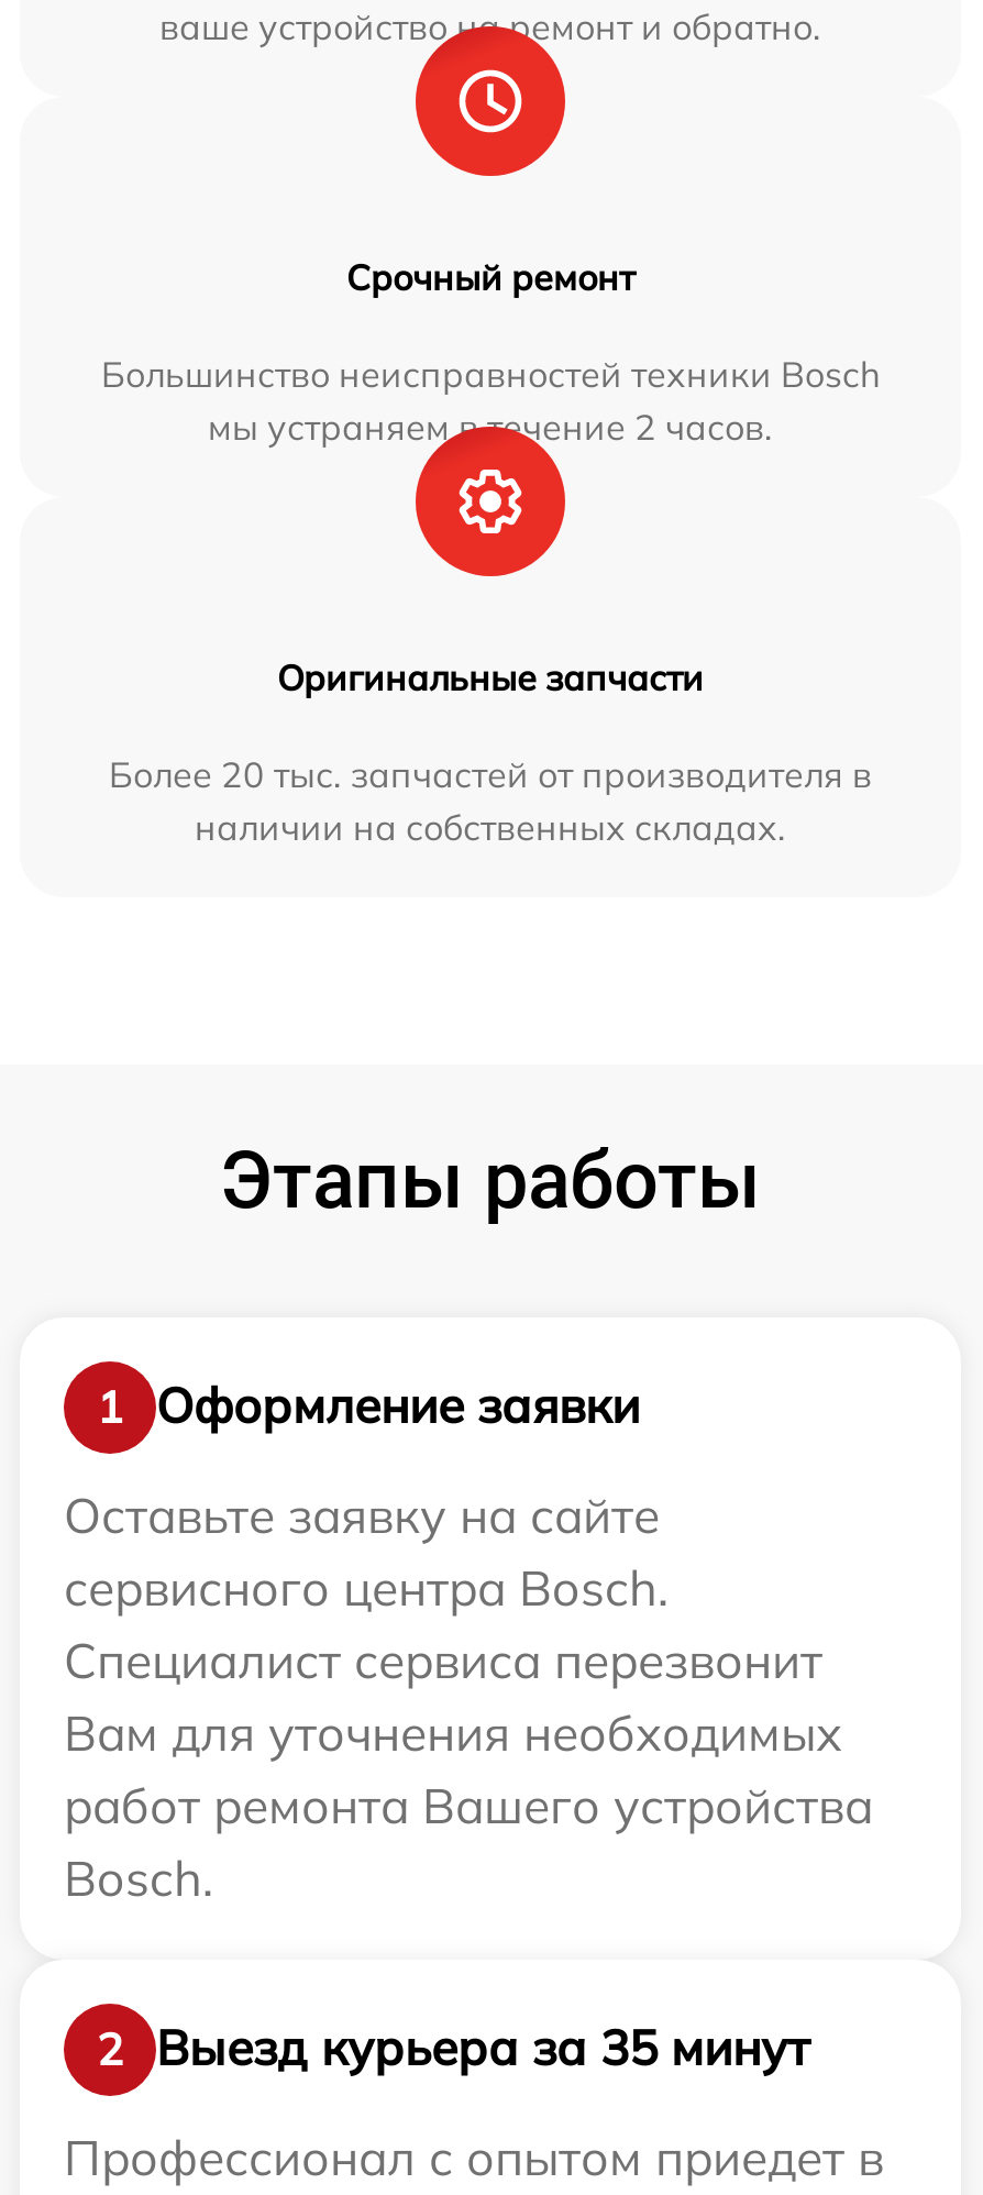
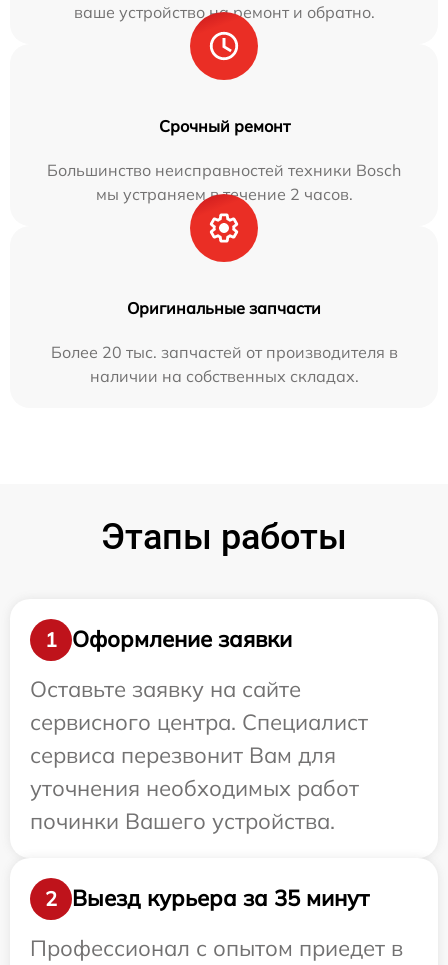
- сервисного центра Bosch.
- Специалист сервиса перезвонит
- Вам для уточнения необходимых
- работ ремонта Вашего устройства
- Bosch.
+ сервисного центра. Специалист
+ сервиса перезвонит Вам для
+ уточнения необходимых работ
+ починки Вашего устройства.
